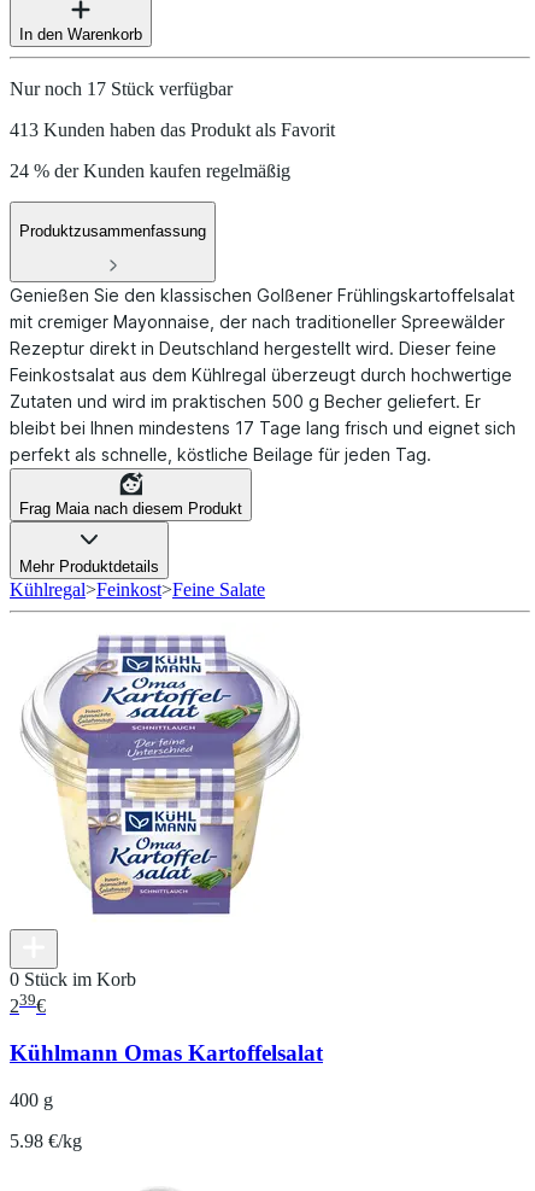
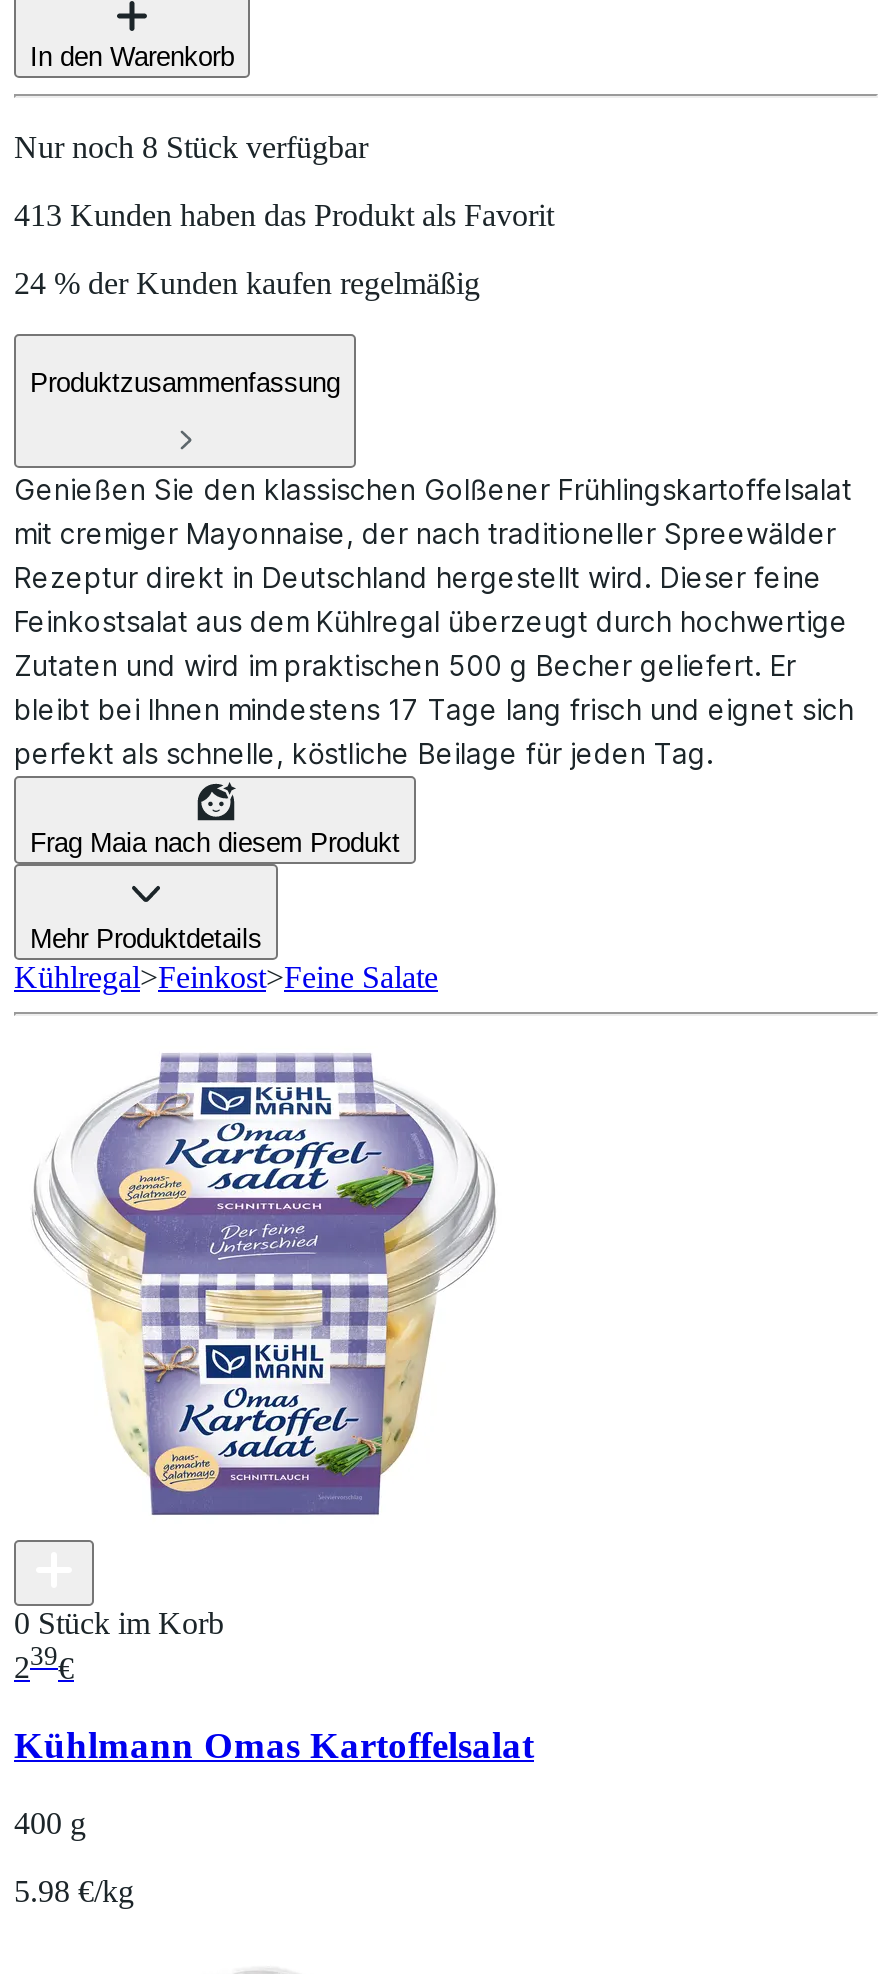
- Nur noch 17 Stück verfügbar
+ Nur noch 8 Stück verfügbar
